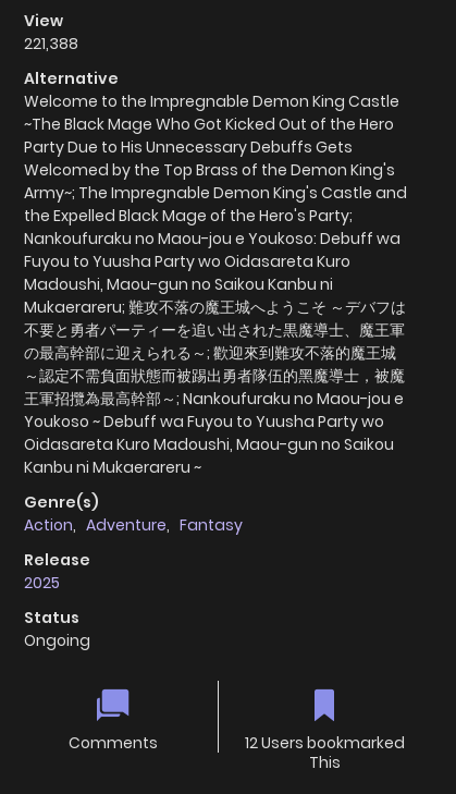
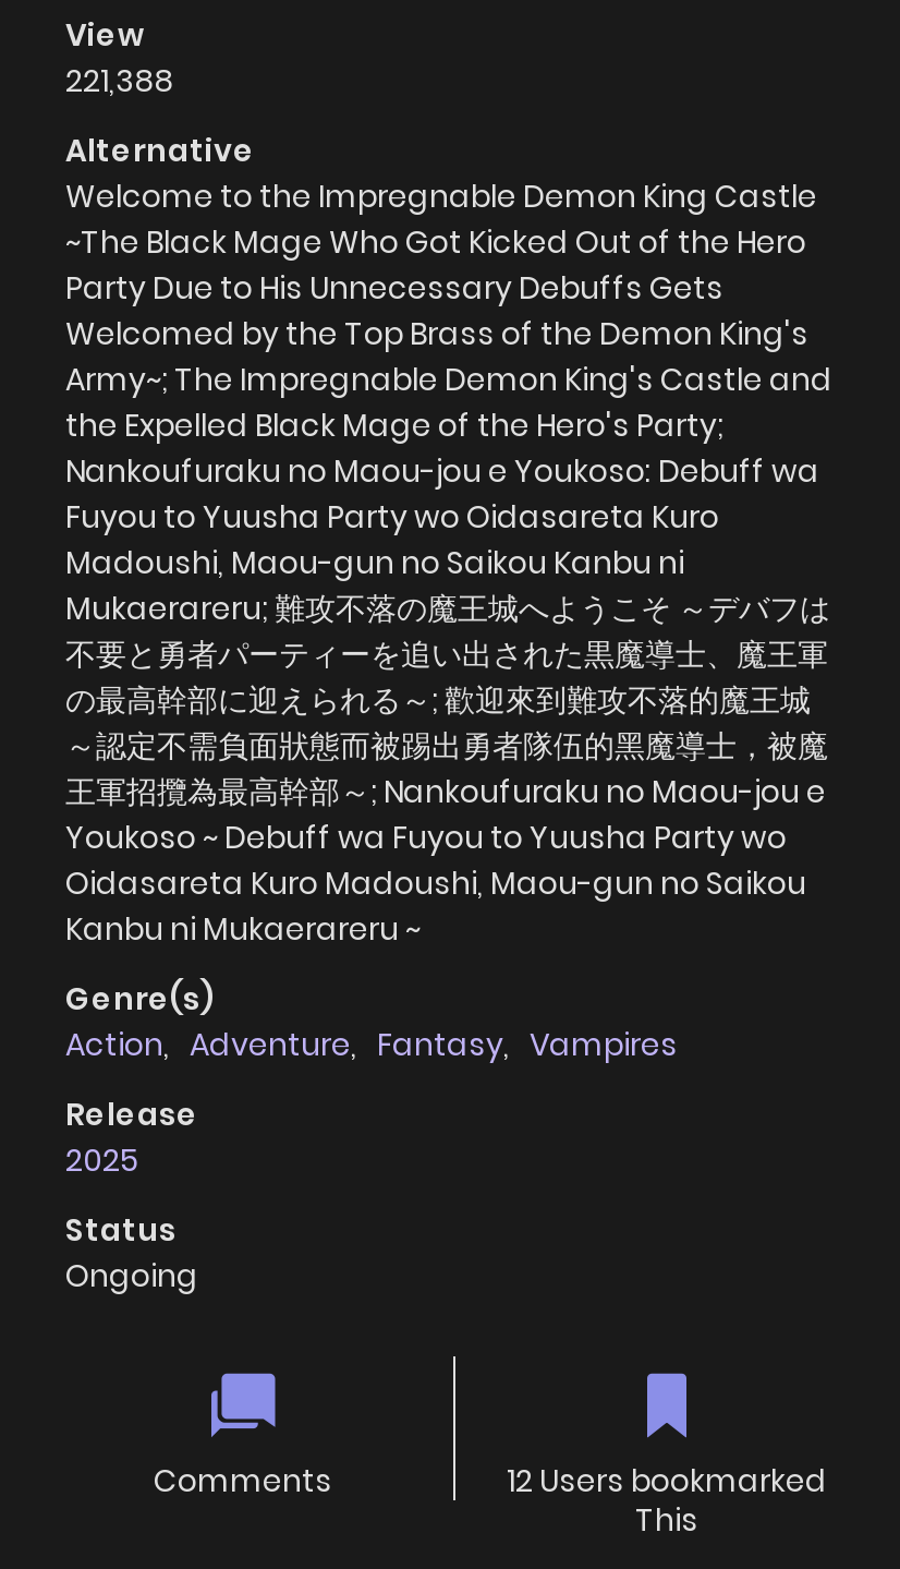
- Action, Adventure, Fantasy
+ Action, Adventure, Fantasy, Vampires
